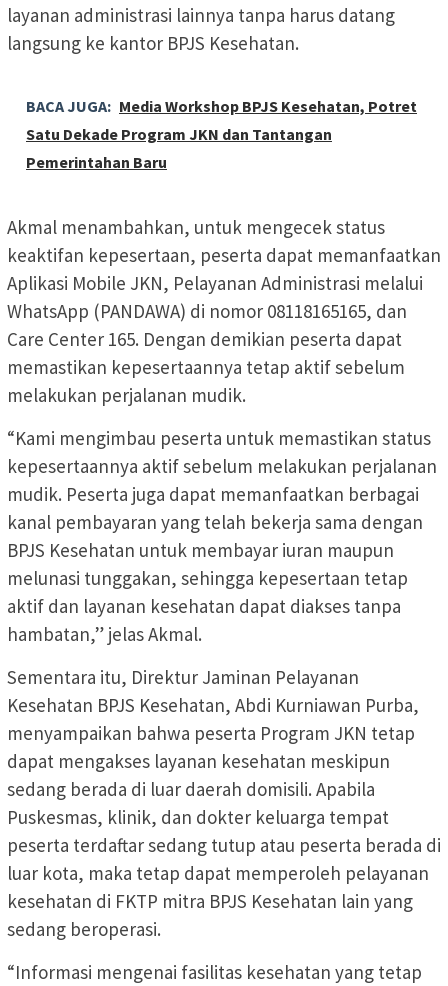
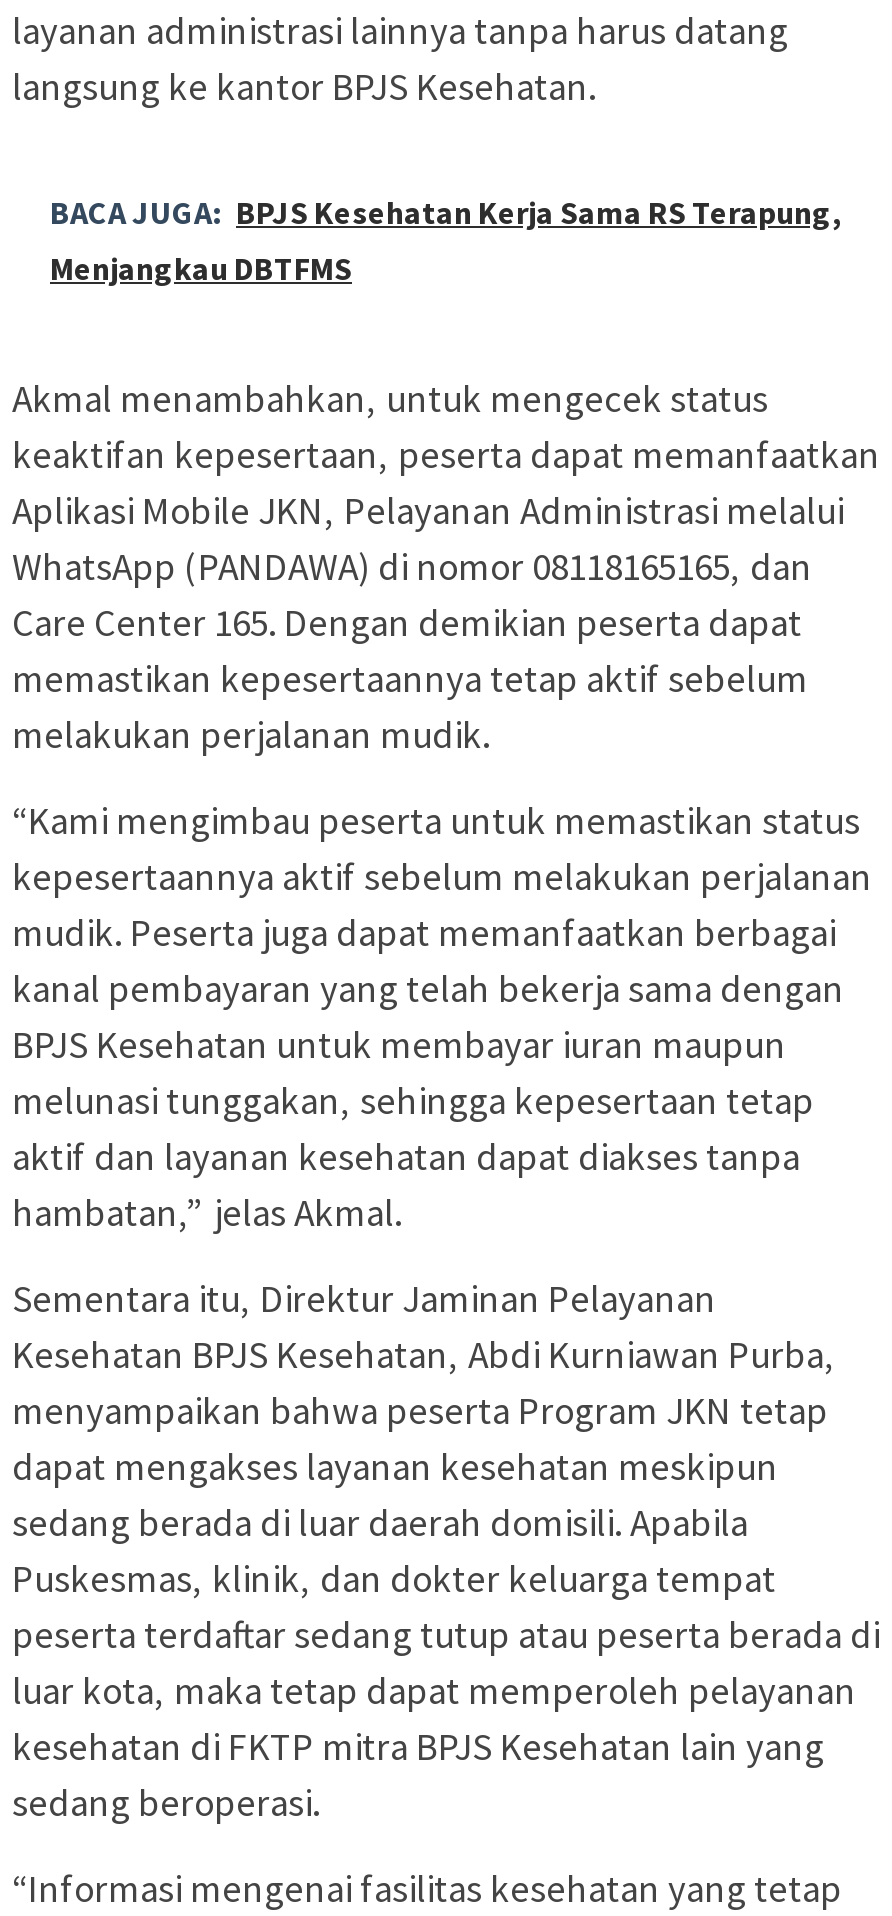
- BACA JUGA: Media Workshop BPJS Kesehatan, Potret
- Satu Dekade Program JKN dan Tantangan
- Pemerintahan Baru
+ BACA JUGA: BPJS Kesehatan Kerja Sama RS Terapung,
+ Menjangkau DBTFMS
